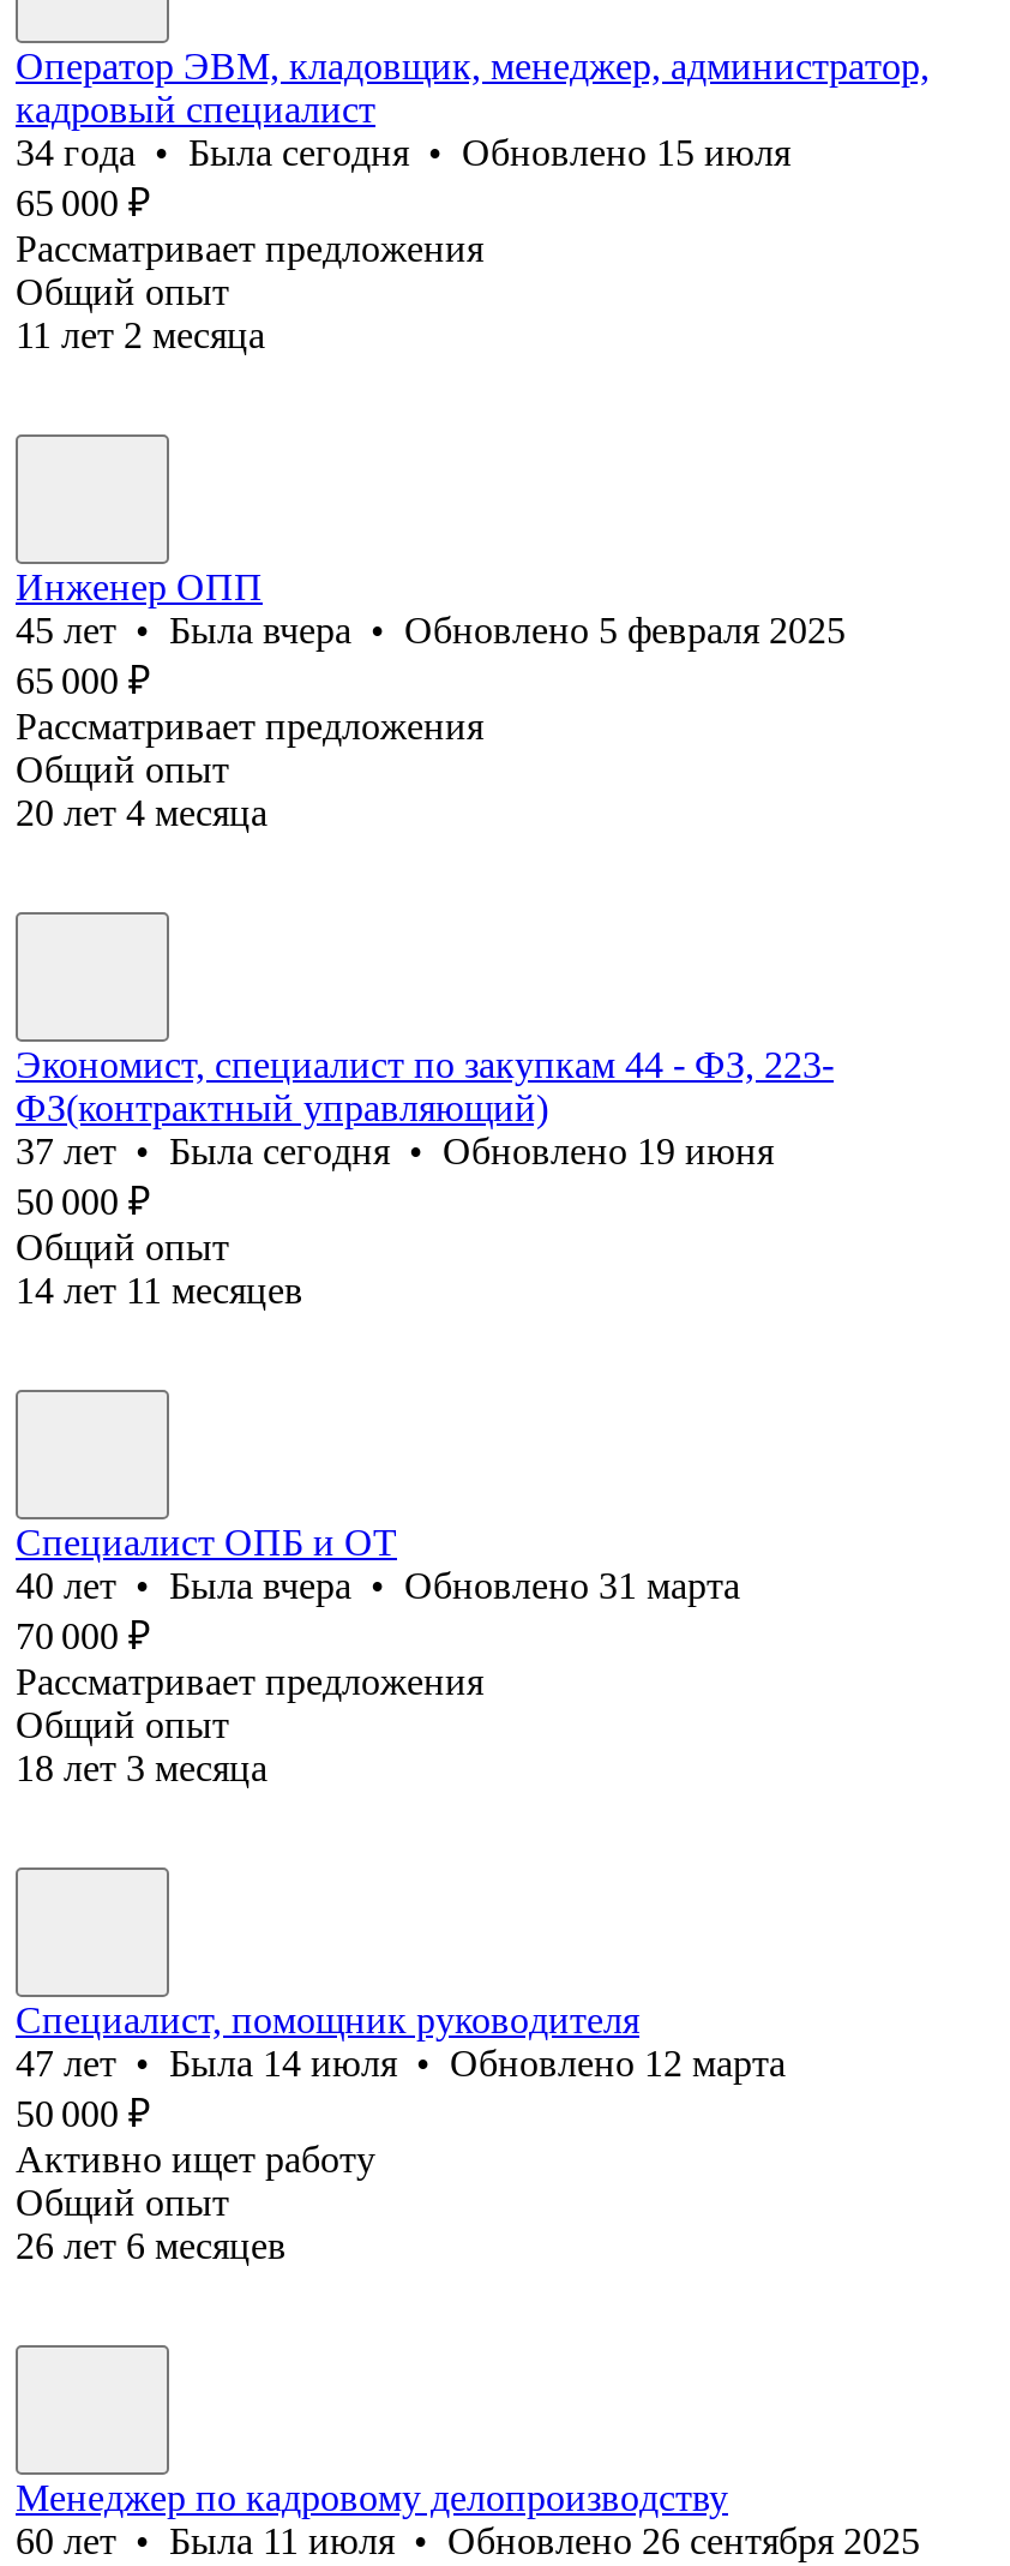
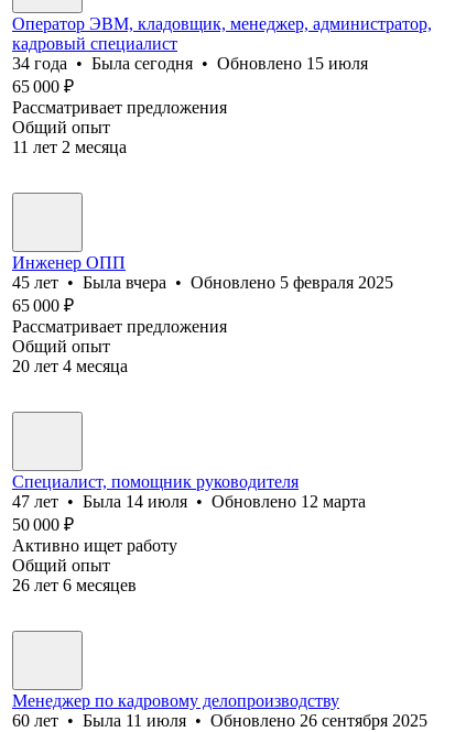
- Экономист, специалист по закупкам 44 - ФЗ, 223-
- ФЗ(контрактный управляющий)
- 37 лет • Была сегодня • Обновлено 19 июня
- 50 000 ₽
- Общий опыт
- 14 лет 11 месяцев

- Специалист ОПБ и ОТ
- 40 лет • Была вчера • Обновлено 31 марта
- 70 000 ₽
- Рассматривает предложения
- Общий опыт
- 18 лет 3 месяца
